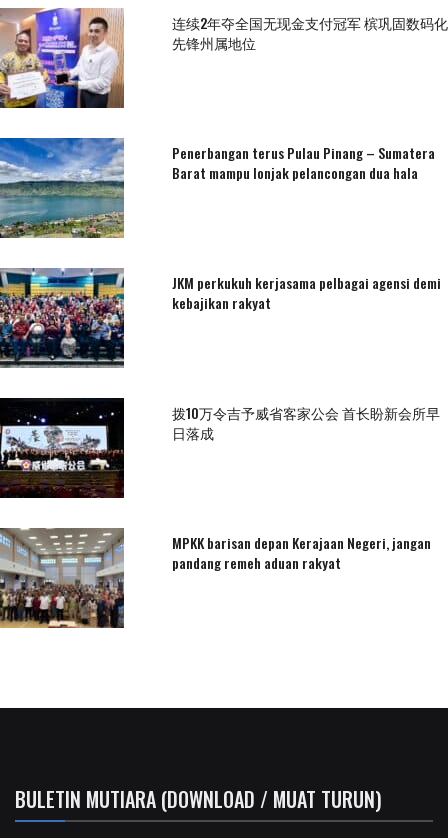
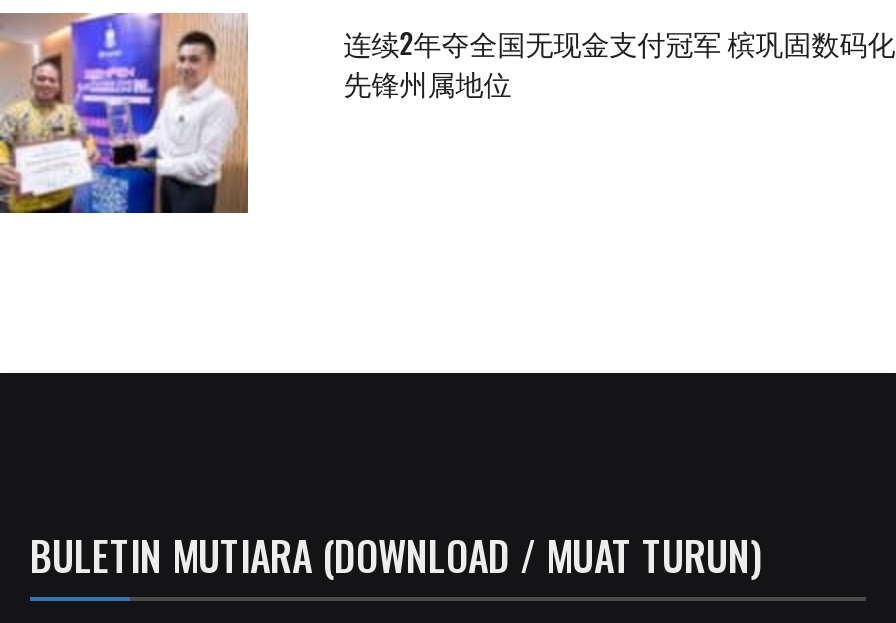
- [image]

- Penerbangan terus Pulau Pinang – Sumatera
- Barat mampu lonjak pelancongan dua hala

- [image]

- JKM perkukuh kerjasama pelbagai agensi demi
- kebajikan rakyat

- [image]

- 拨10万令吉予威省客家公会 首长盼新会所早
- 日落成

- [image]

- MPKK barisan depan Kerajaan Negeri, jangan
- pandang remeh aduan rakyat
